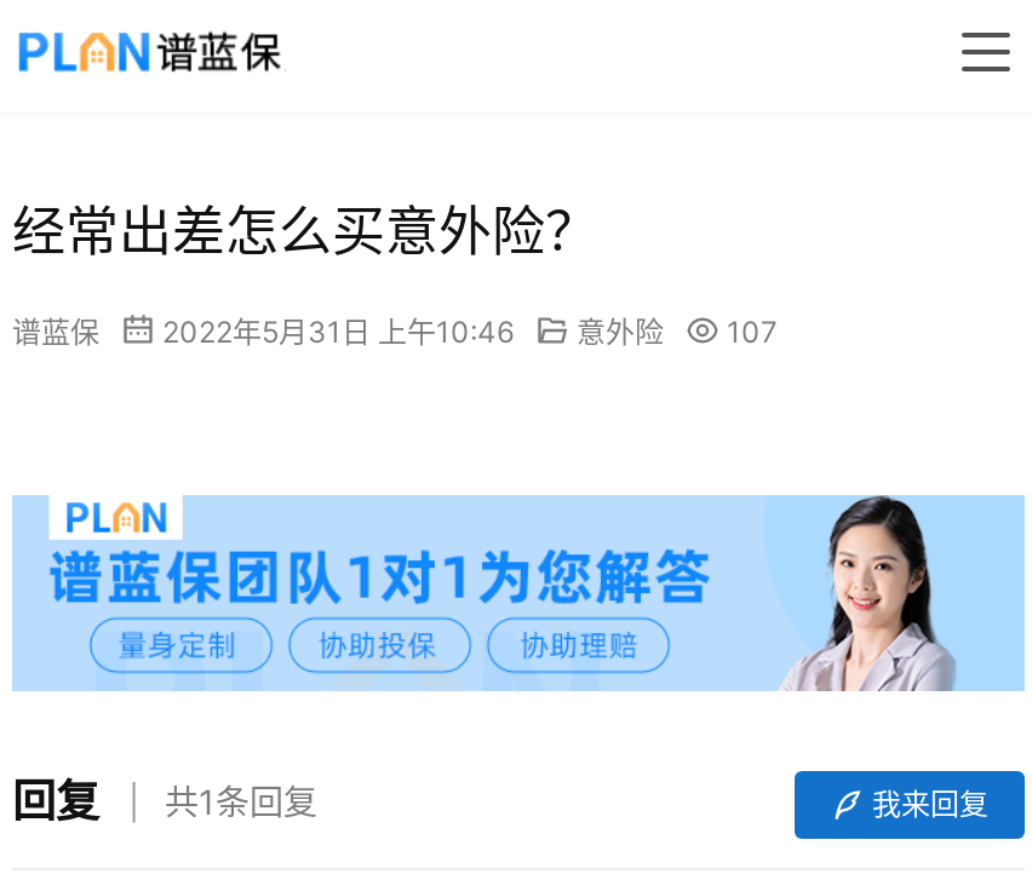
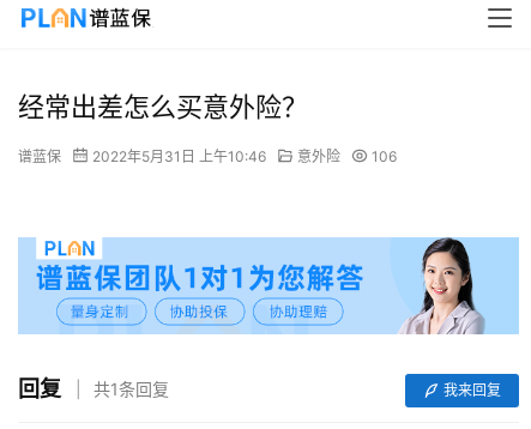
- 谱蓝保 2022年5月31日 上午10:46 意外险 107
+ 谱蓝保 2022年5月31日 上午10:46 意外险 106
